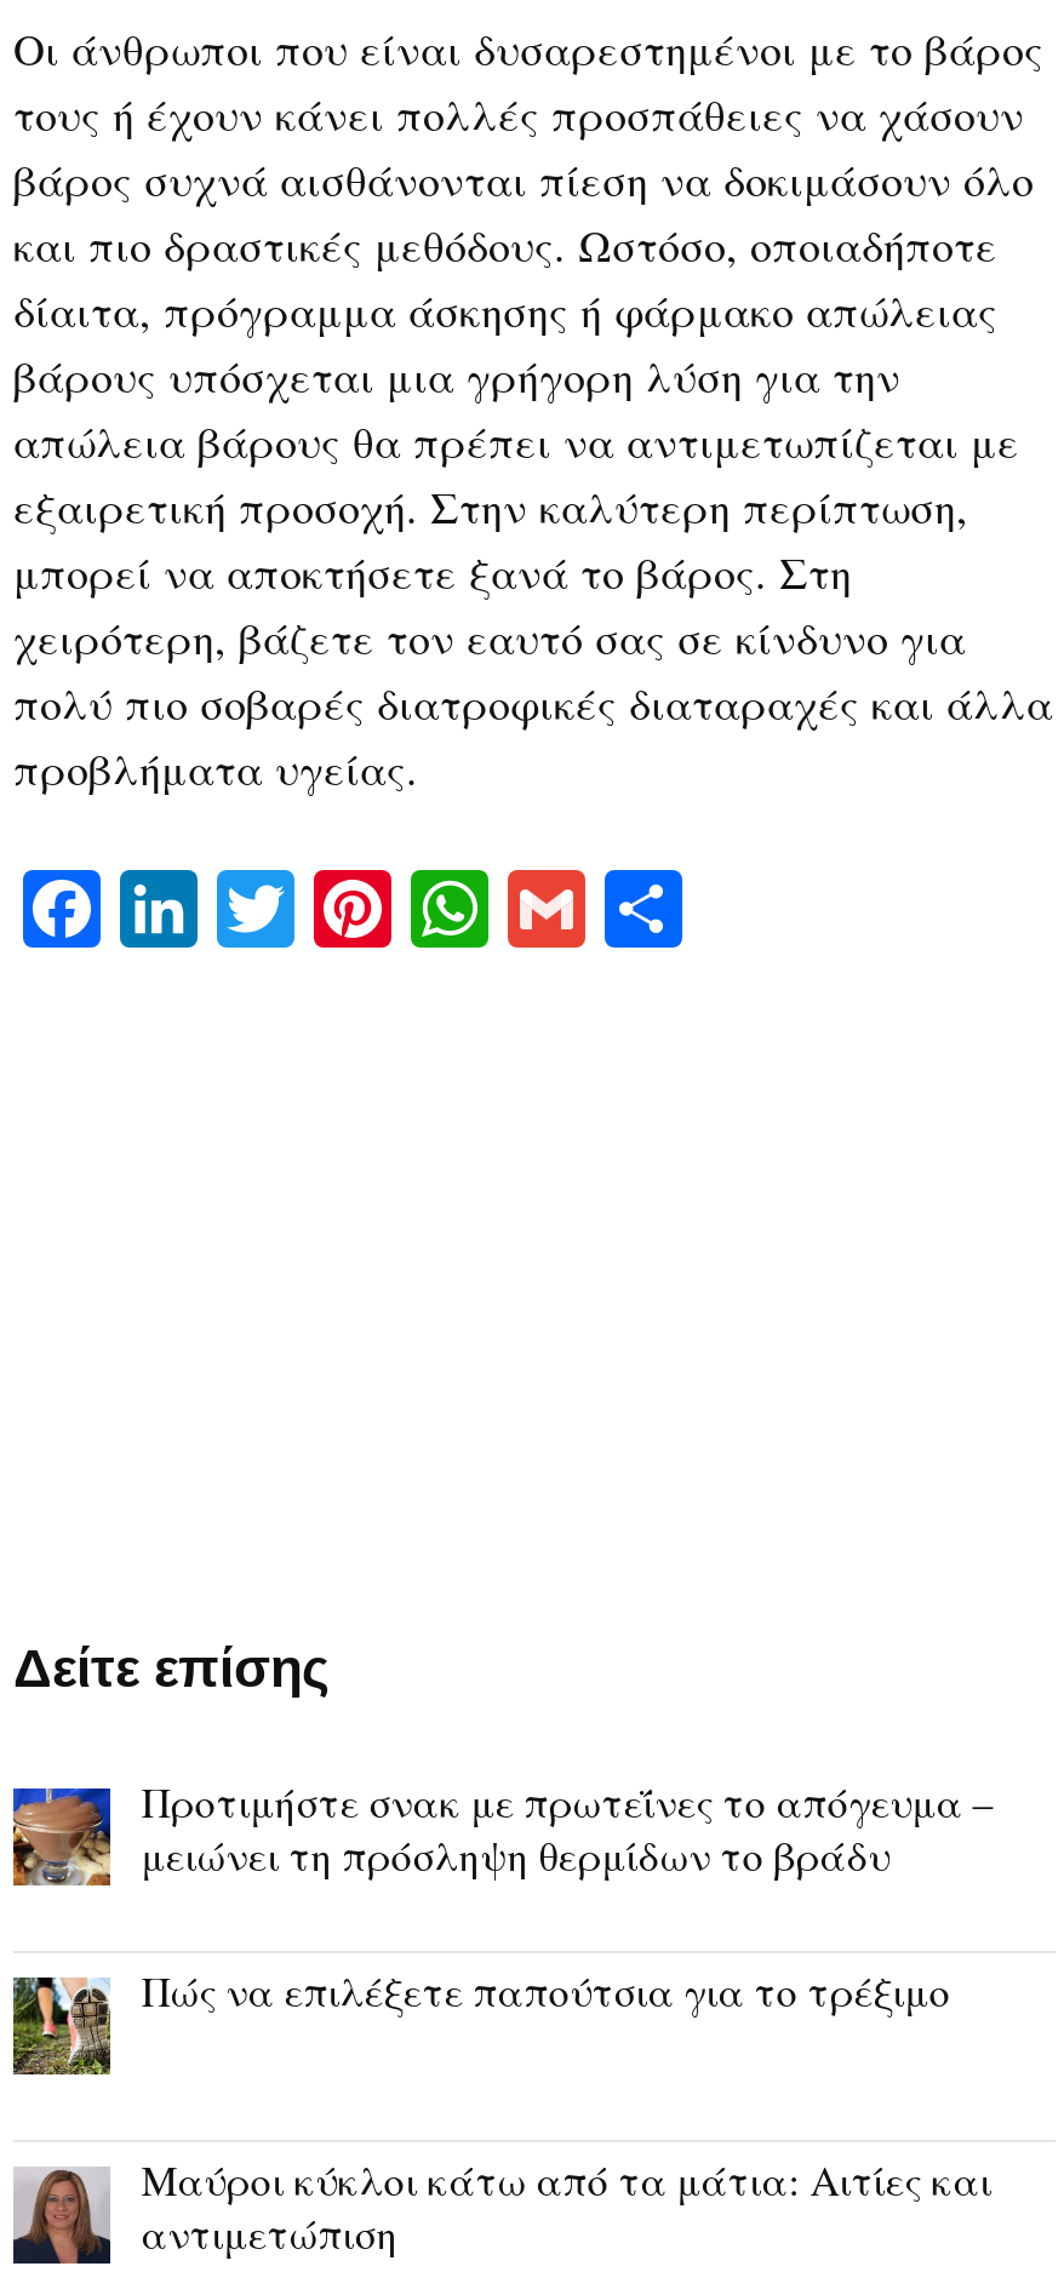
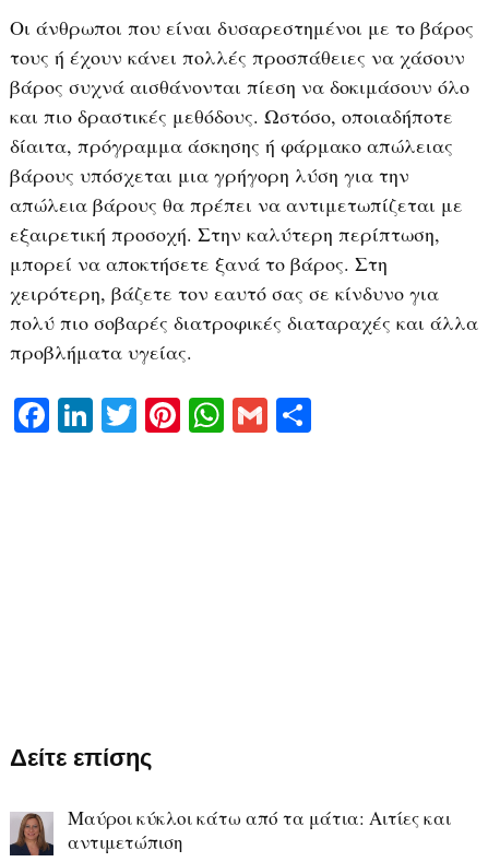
- [image]
- Προτιμήστε σνακ με πρωτεΐνες το απόγευμα –
- μειώνει τη πρόσληψη θερμίδων το βράδυ
- Πώς να επιλέξετε παπούτσια για το τρέξιμο

- [image]
